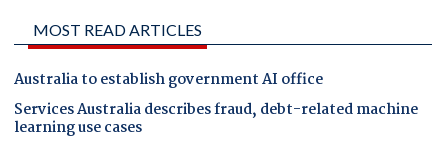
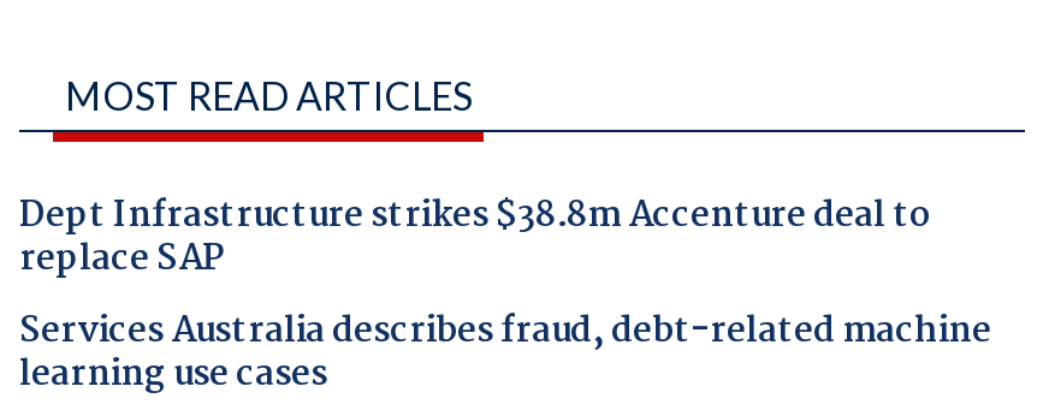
- Australia to establish government AI office
+ Dept Infrastructure strikes $38.8m Accenture deal to
+ replace SAP
